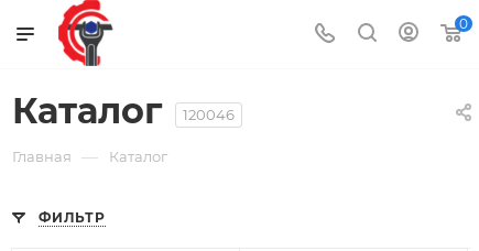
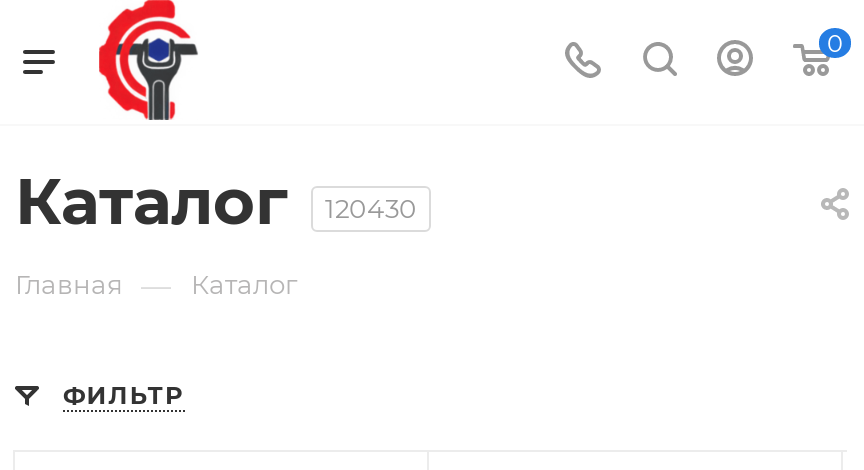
- Каталог 120046
+ Каталог 120430
